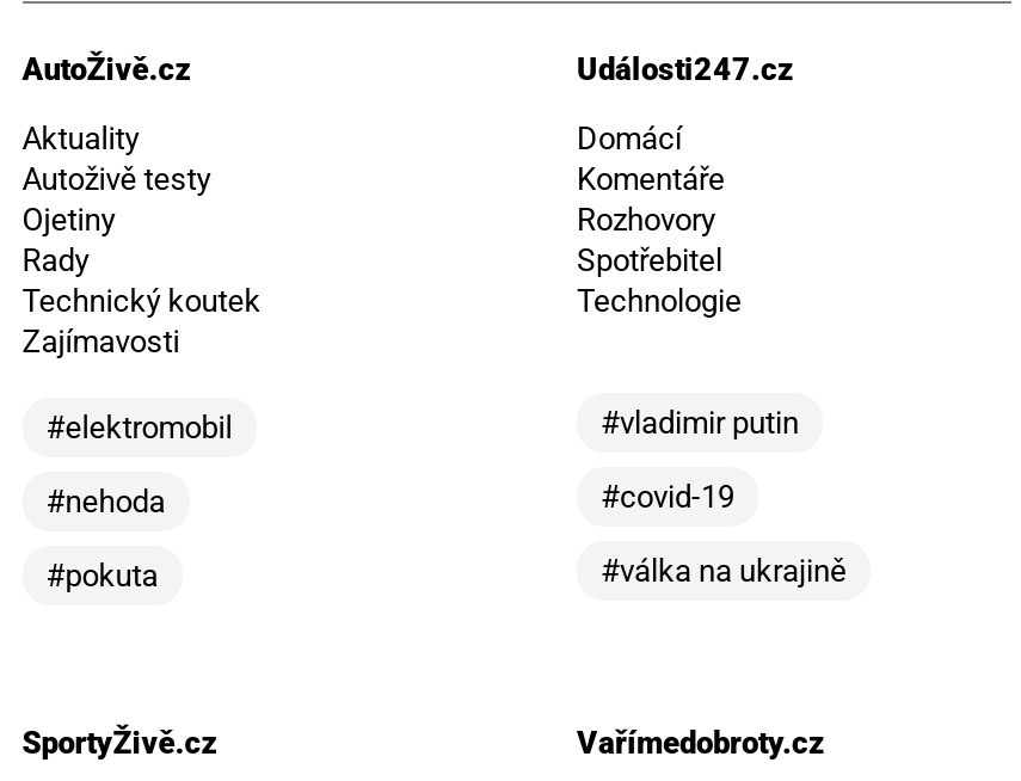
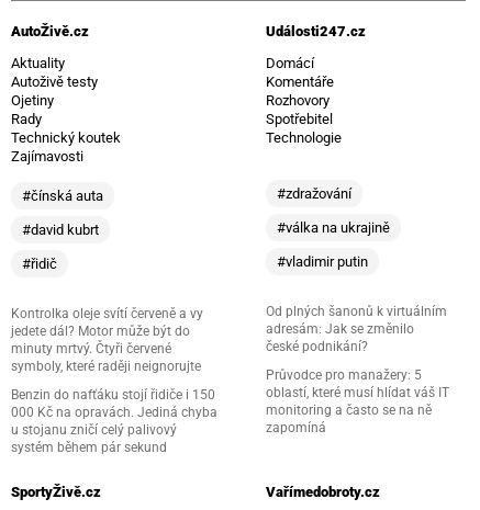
- #elektromobil
- #nehoda
- #pokuta
+ #čínská auta
+ #david kubrt
+ #řidič
+ Kontrolka oleje svítí červeně a vy
+ jedete dál? Motor může být do
+ minuty mrtvý. Čtyři červené
+ symboly, které raději neignorujte
+ Benzin do nafťáku stojí řidiče i 150
+ 000 Kč na opravách. Jediná chyba
+ u stojanu zničí celý palivový
+ systém během pár sekund

moved down: #vladimir putin

- #covid-19
+ #zdražování

moved up: #válka na ukrajině

+ Od plných šanonů k virtuálním
+ adresám: Jak se změnilo
+ české podnikání?
+ Průvodce pro manažery: 5
+ oblastí, které musí hlídat váš IT
+ monitoring a často se na ně
+ zapomíná
